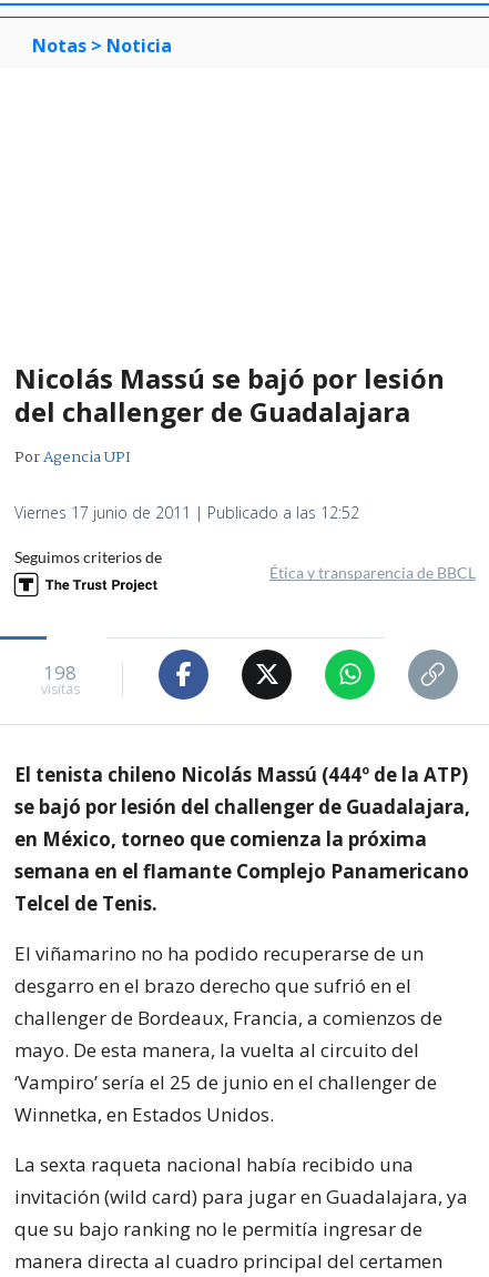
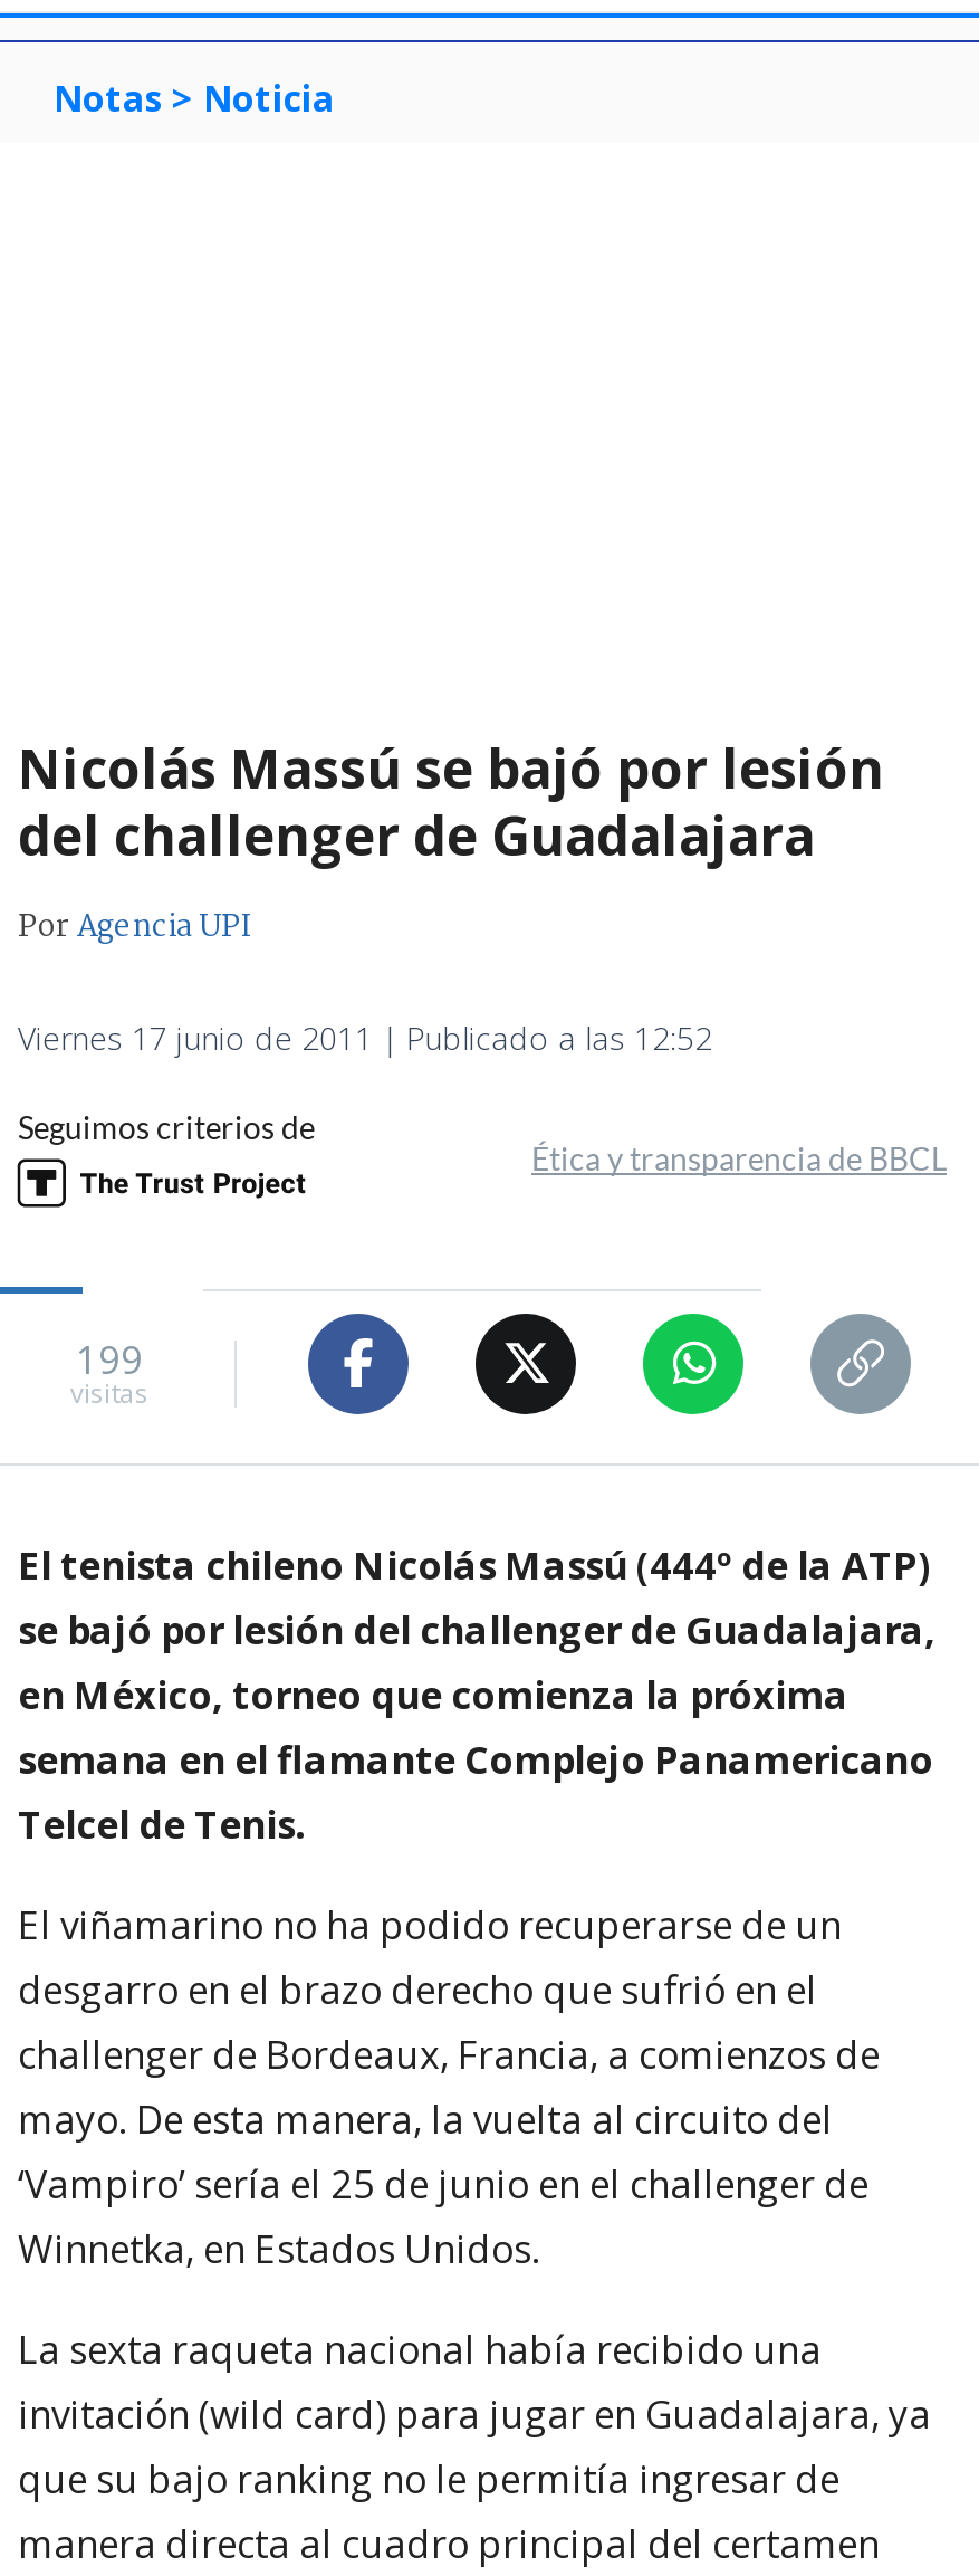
- 198
+ 199
